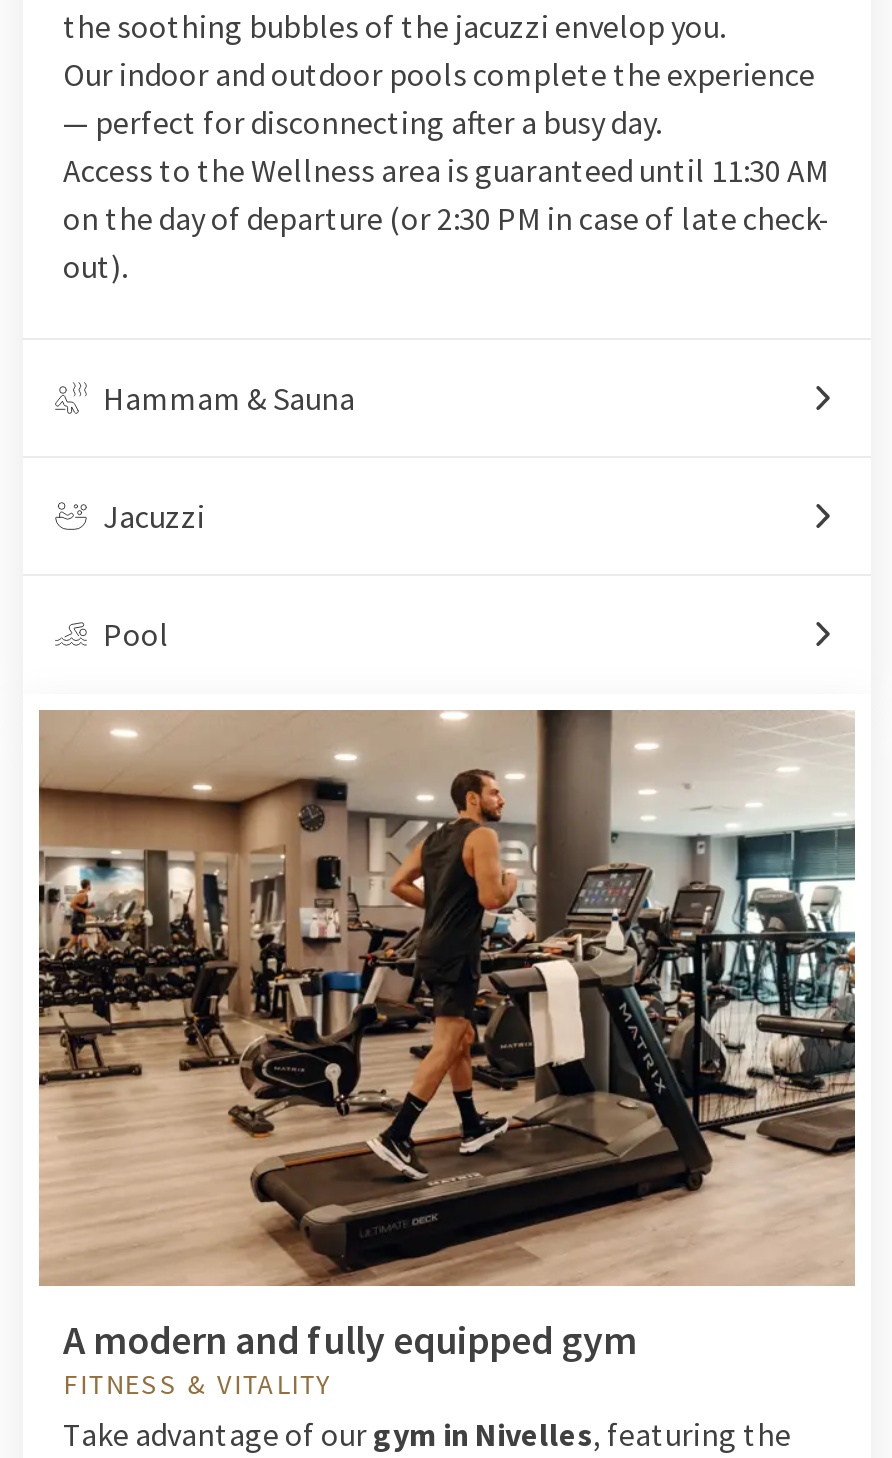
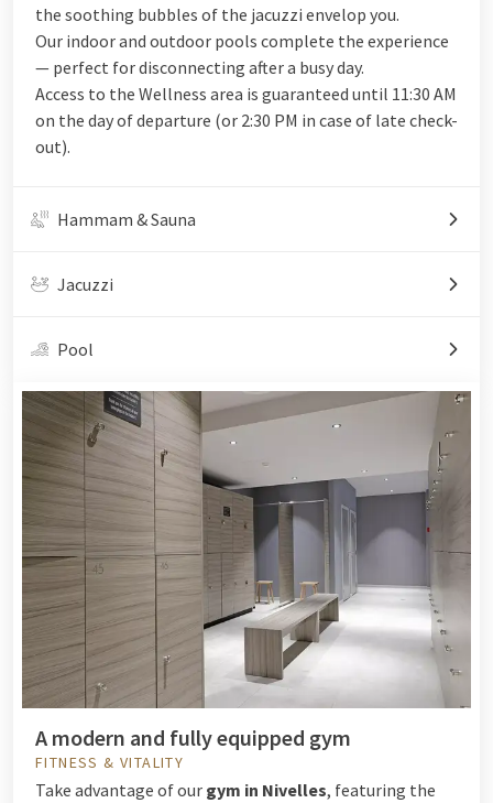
- [image]
+ [image]
